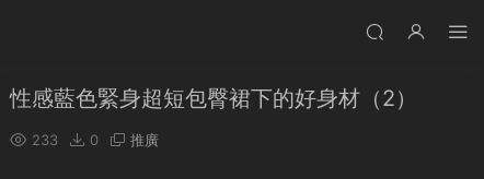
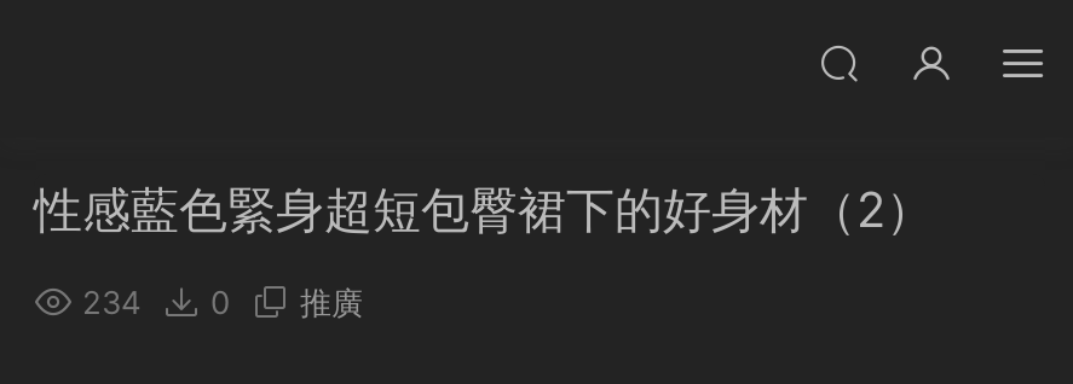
- 233 0 推廣
+ 234 0 推廣
